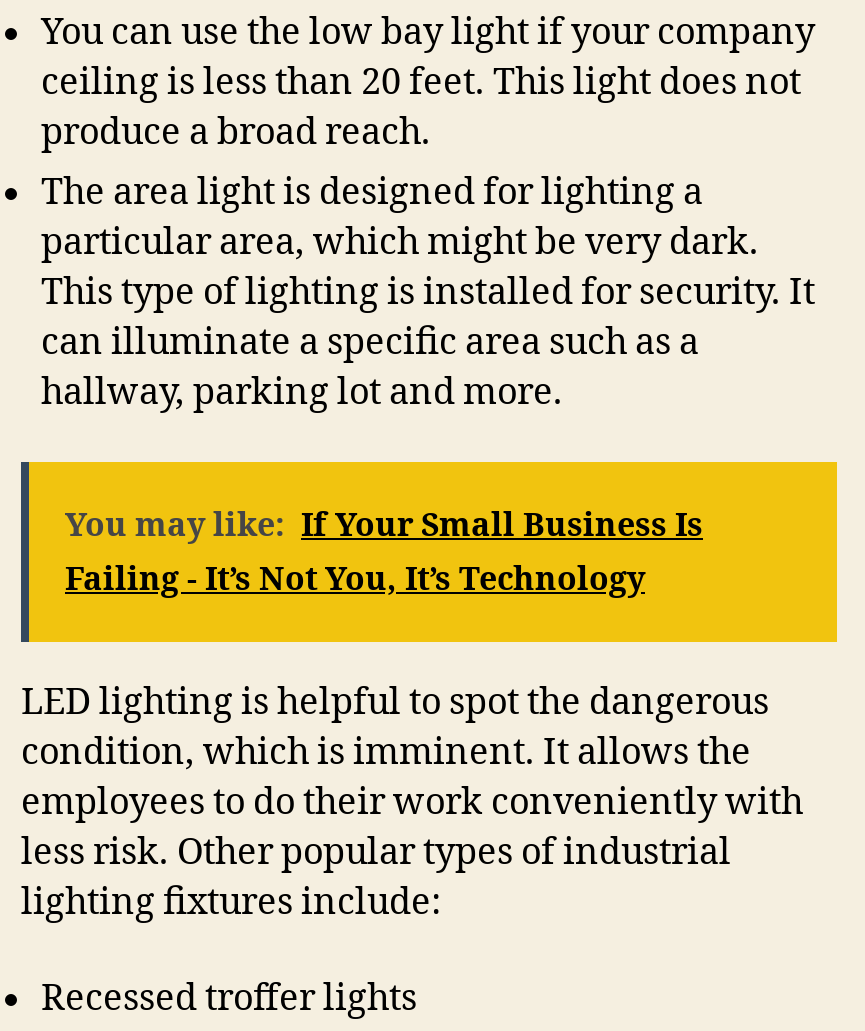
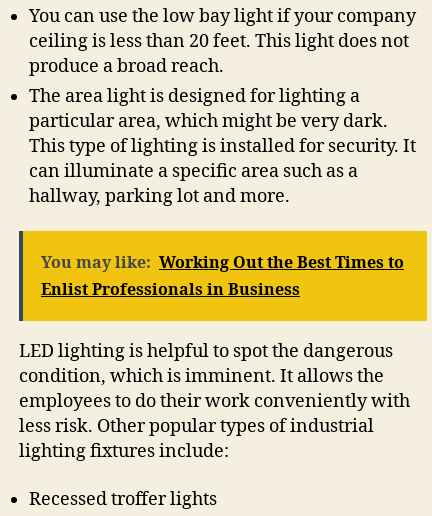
- You may like: If Your Small Business Is
- Failing - It’s Not You, It’s Technology
+ You may like: Working Out the Best Times to
+ Enlist Professionals in Business
